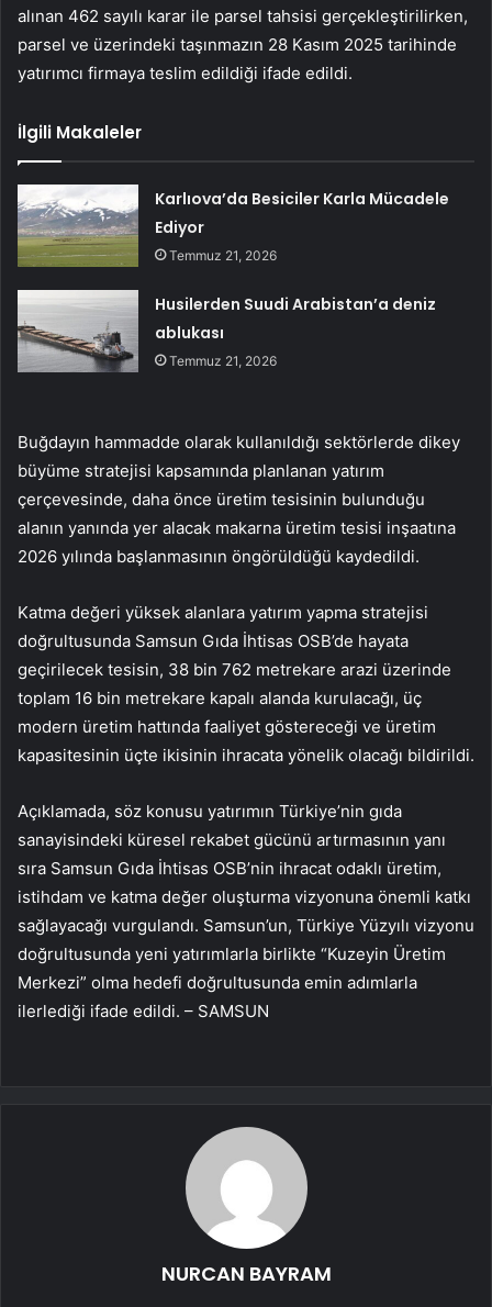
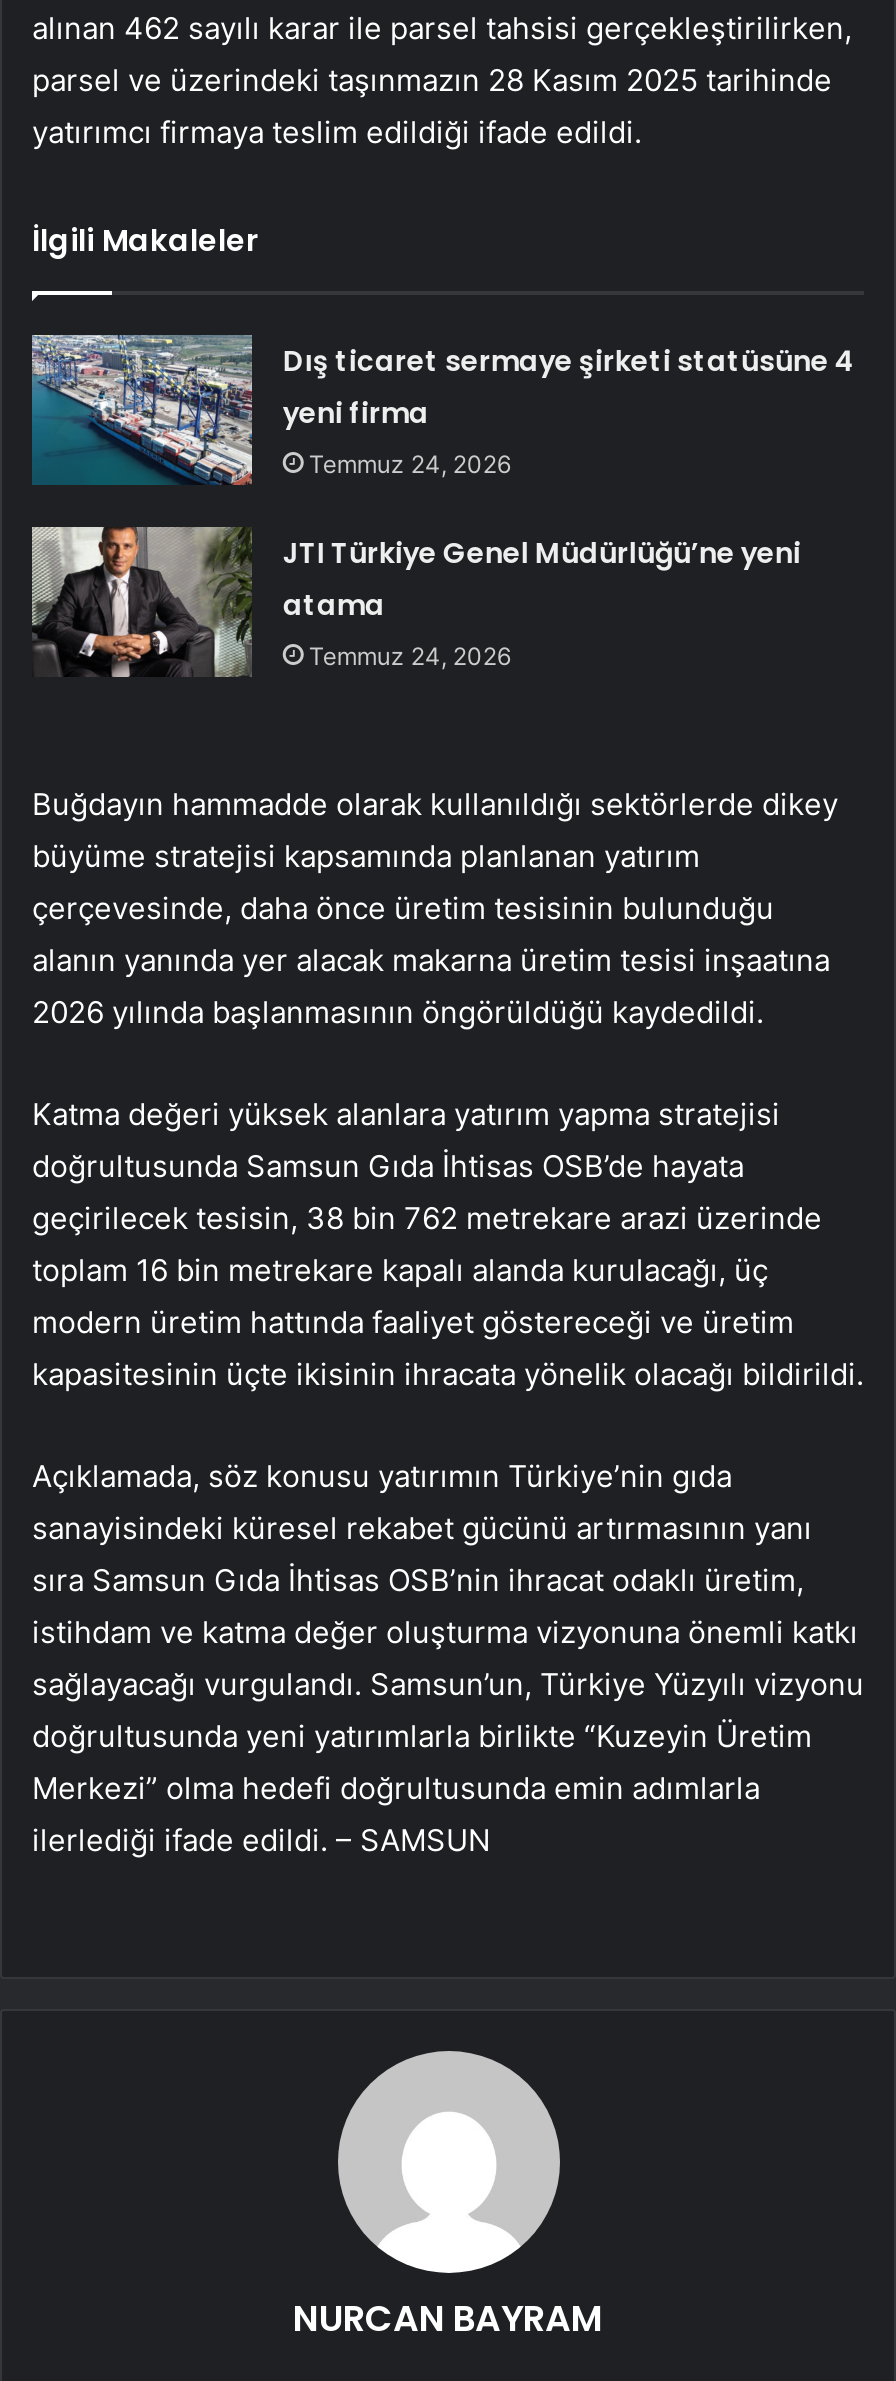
- [image]
- Karlıova’da Besiciler Karla Mücadele
- Ediyor
- Temmuz 21, 2026
+ [image]
+ Dış ticaret sermaye şirketi statüsüne 4
+ yeni firma
+ Temmuz 24, 2026

- [image]
- Husilerden Suudi Arabistan’a deniz
- ablukası
- Temmuz 21, 2026
+ [image]
+ JTI Türkiye Genel Müdürlüğü’ne yeni
+ atama
+ Temmuz 24, 2026
